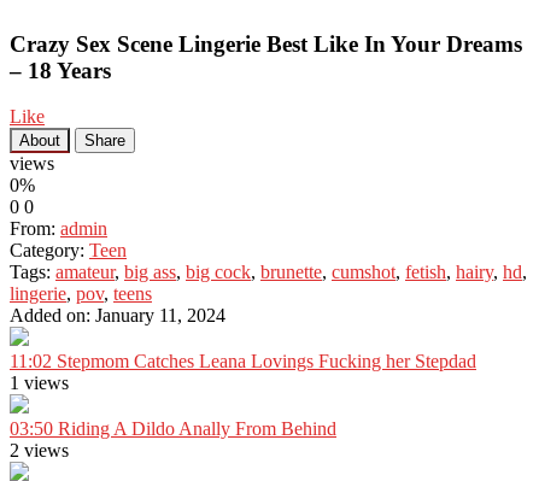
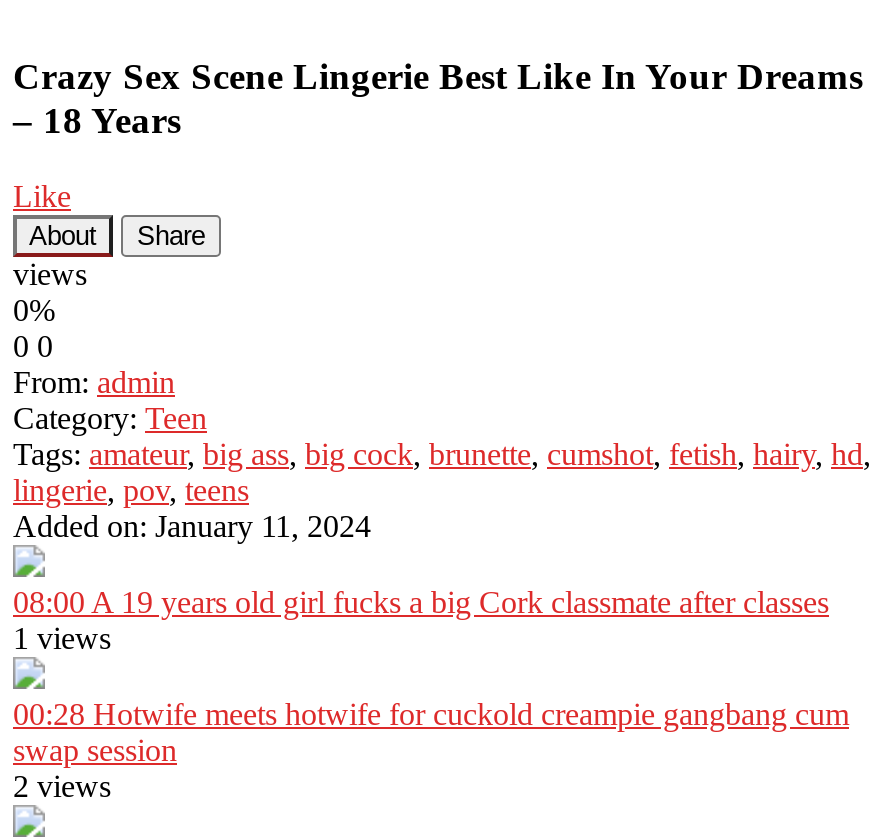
- 11:02 Stepmom Catches Leana Lovings Fucking her Stepdad
+ 08:00 A 19 years old girl fucks a big Cork classmate after classes

- 03:50 Riding A Dildo Anally From Behind
+ 00:28 Hotwife meets hotwife for cuckold creampie gangbang cum
+ swap session
